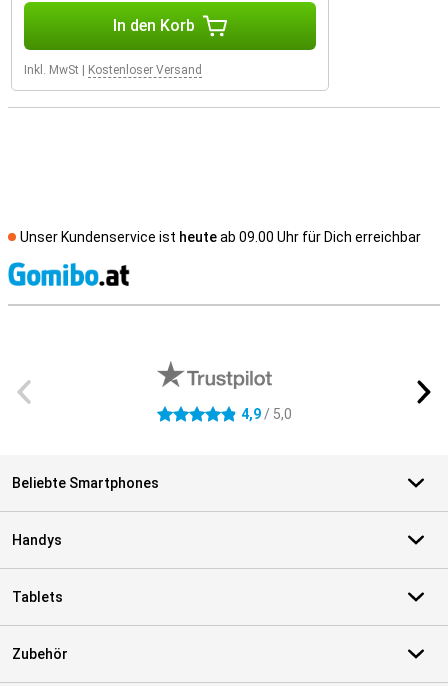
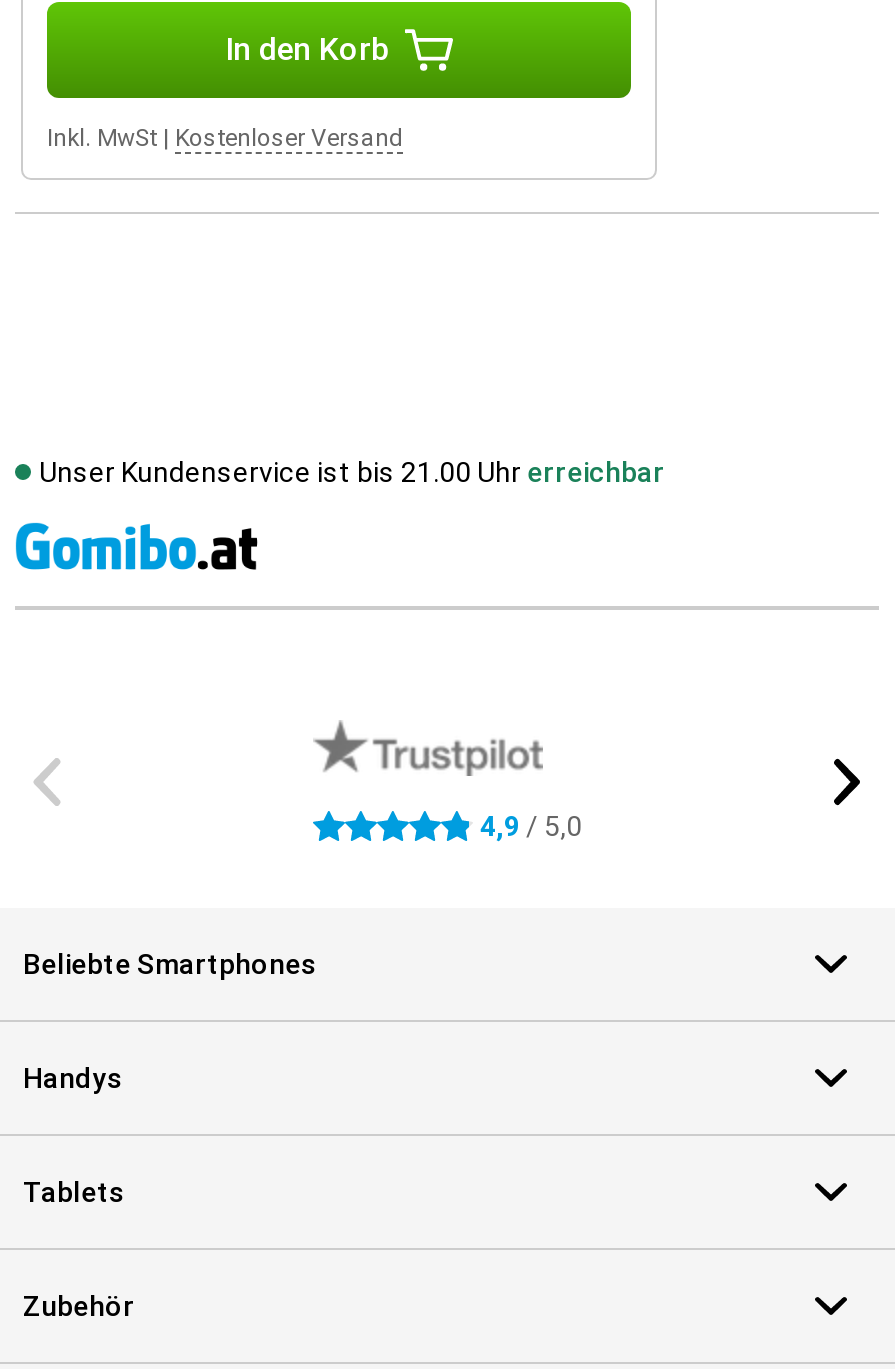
- Unser Kundenservice ist heute ab 09.00 Uhr für Dich erreichbar
+ Unser Kundenservice ist bis 21.00 Uhr erreichbar
